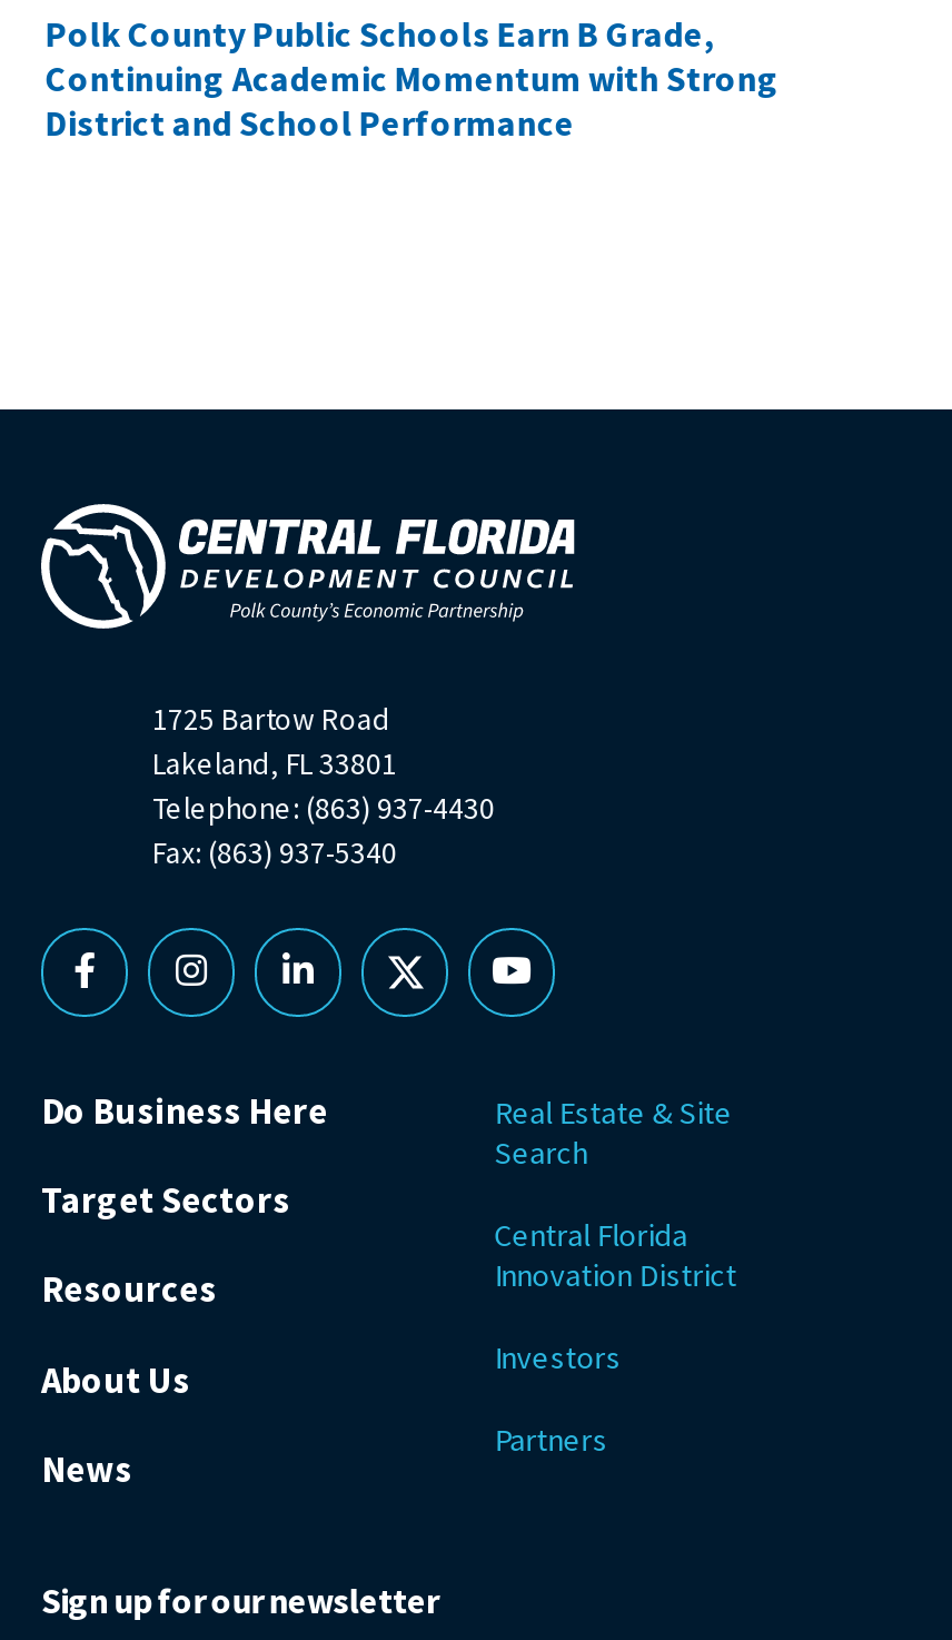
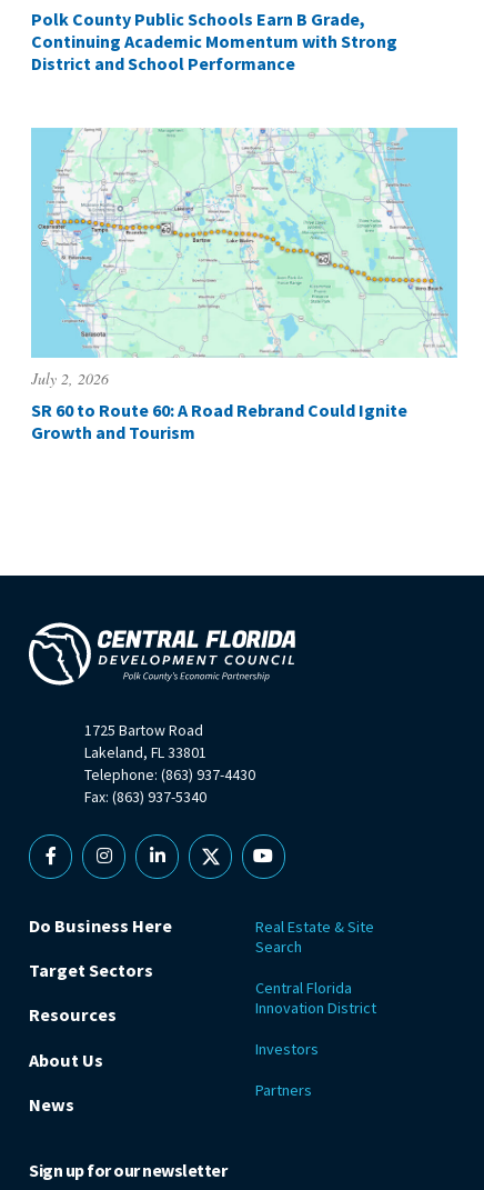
+ [image]
+ July 2, 2026
+ SR 60 to Route 60: A Road Rebrand Could Ignite
+ Growth and Tourism
